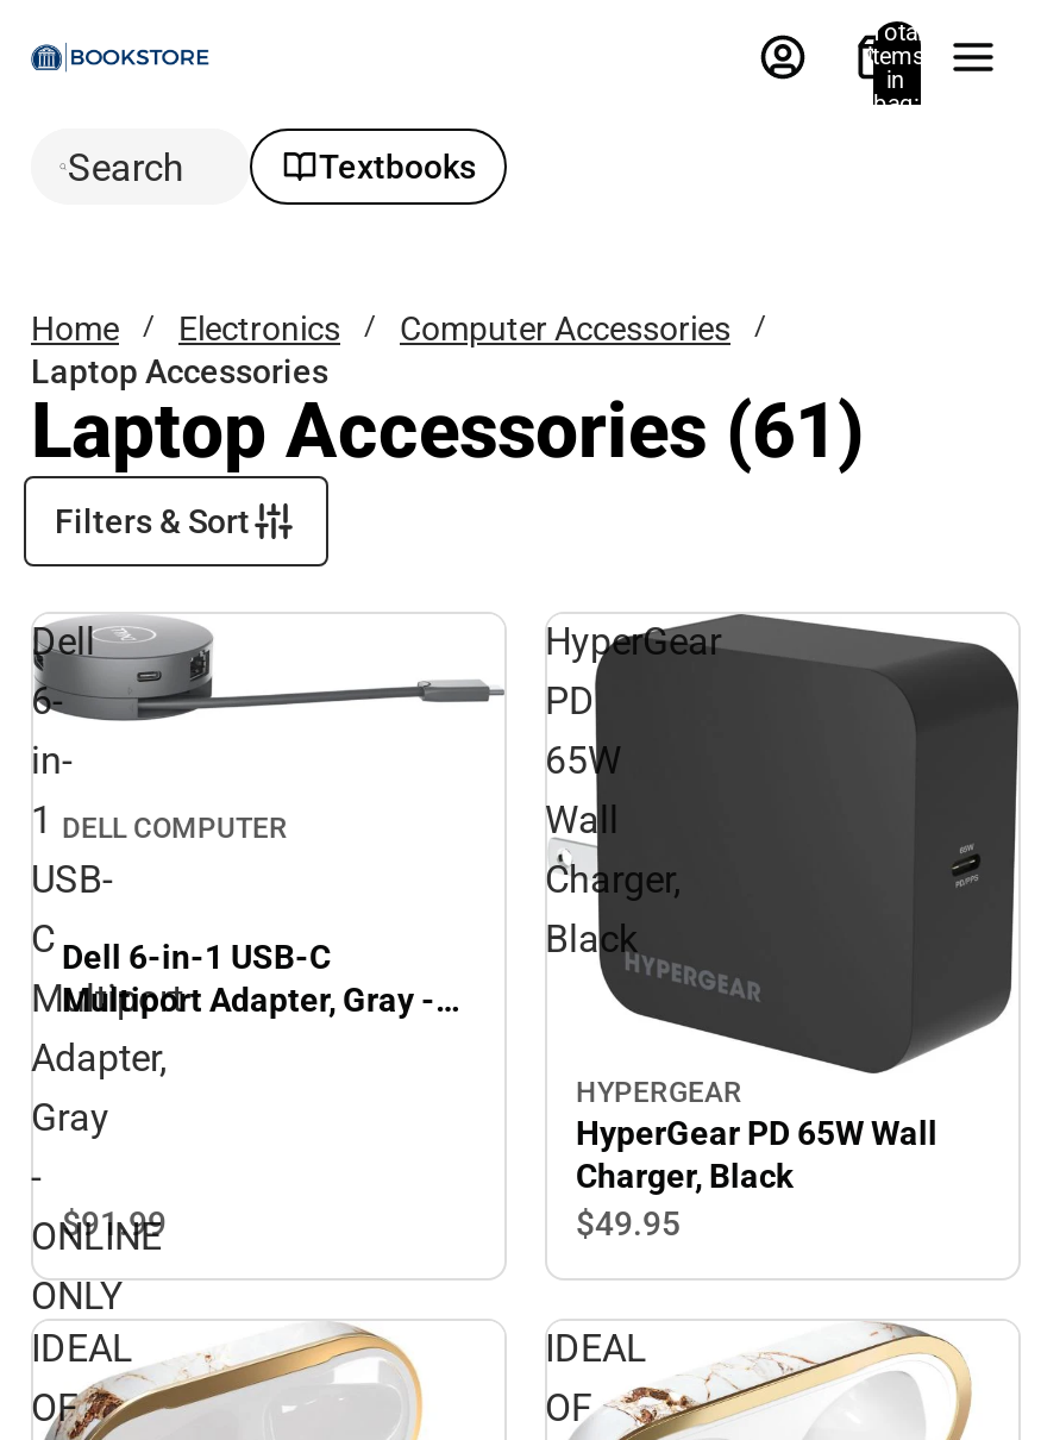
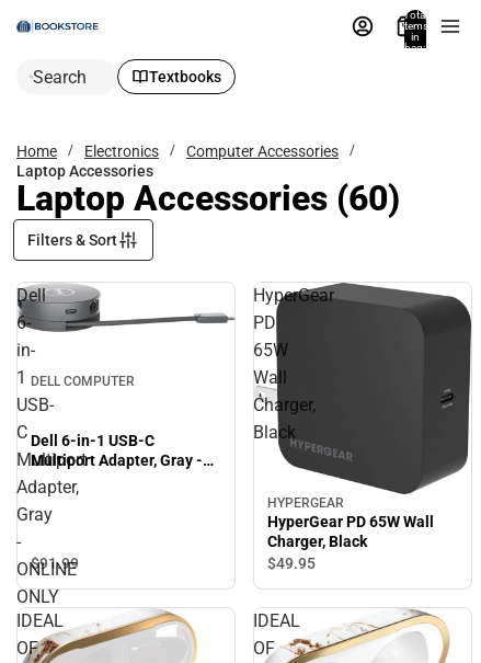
- Laptop Accessories (61)
+ Laptop Accessories (60)
